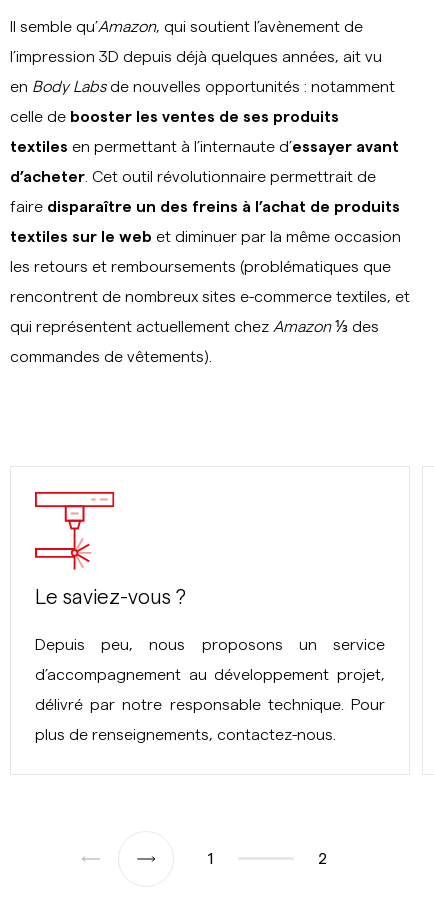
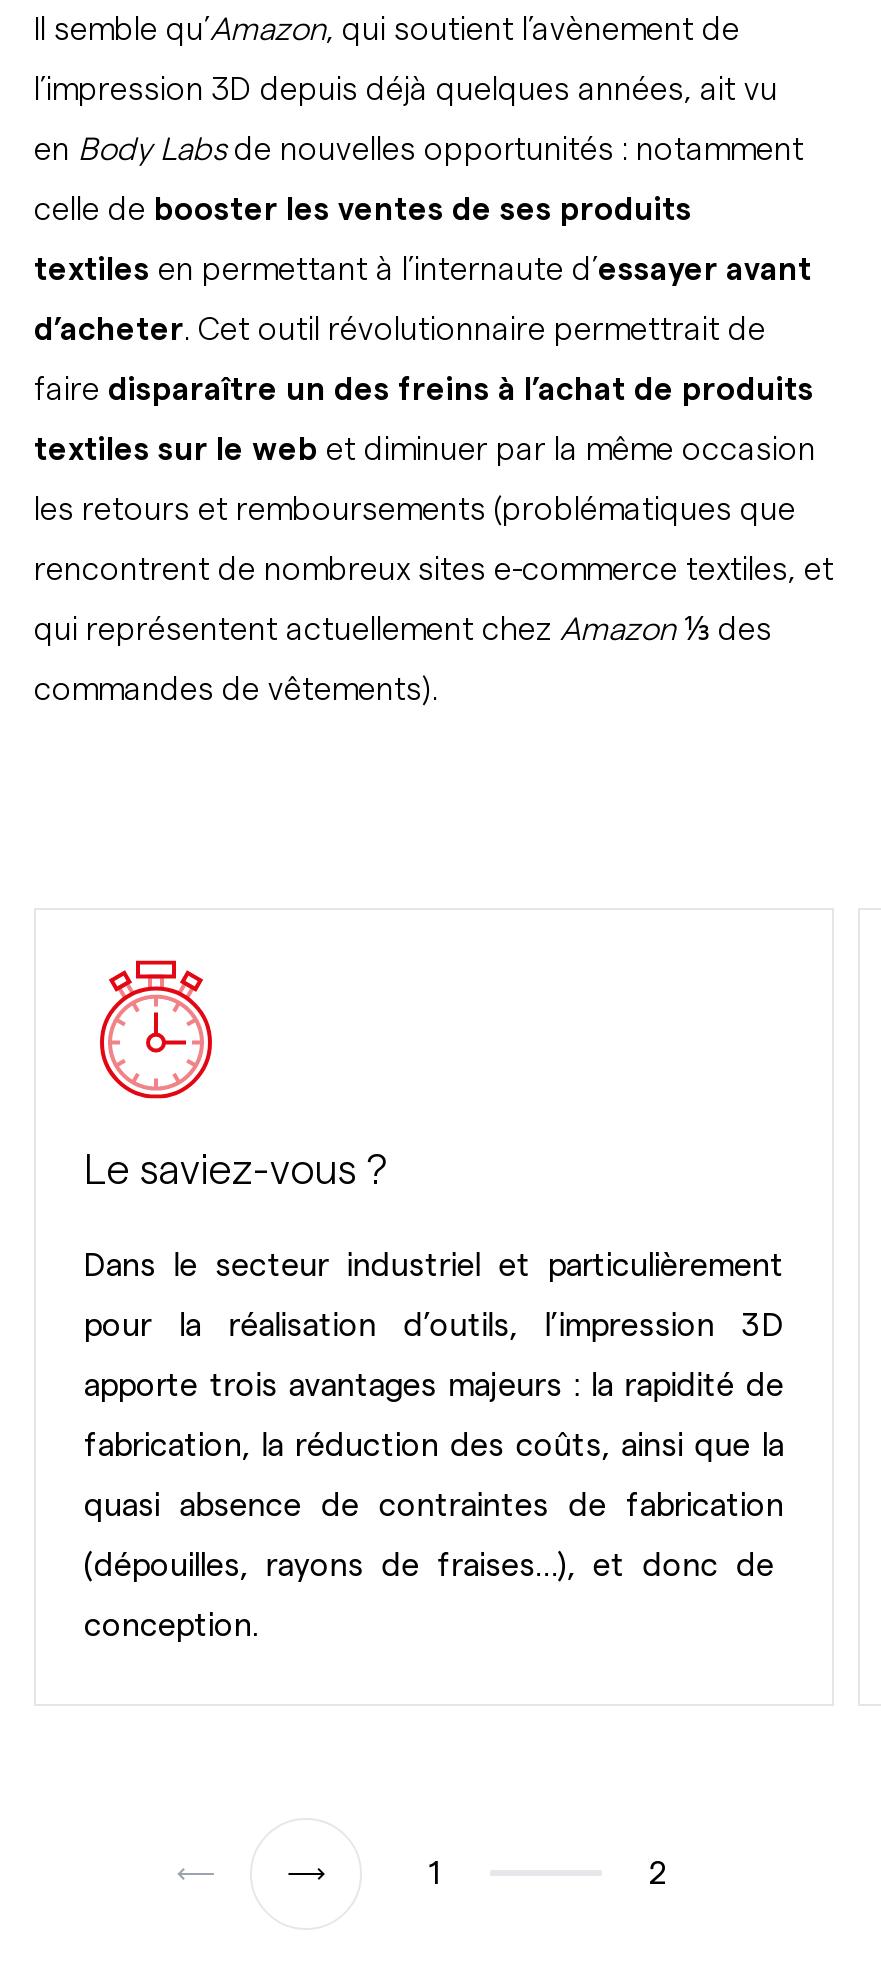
- [image]
+ [image]

- Depuis peu, nous proposons un service
- d’accompagnement au développement projet,
- délivré par notre responsable technique. Pour
- plus de renseignements, contactez-nous.
+ Dans le secteur industriel et particulièrement
+ pour la réalisation d’outils, l’impression 3D
+ apporte trois avantages majeurs : la rapidité de
+ fabrication, la réduction des coûts, ainsi que la
+ quasi absence de contraintes de fabrication
+ (dépouilles, rayons de fraises…), et donc de
+ conception.
